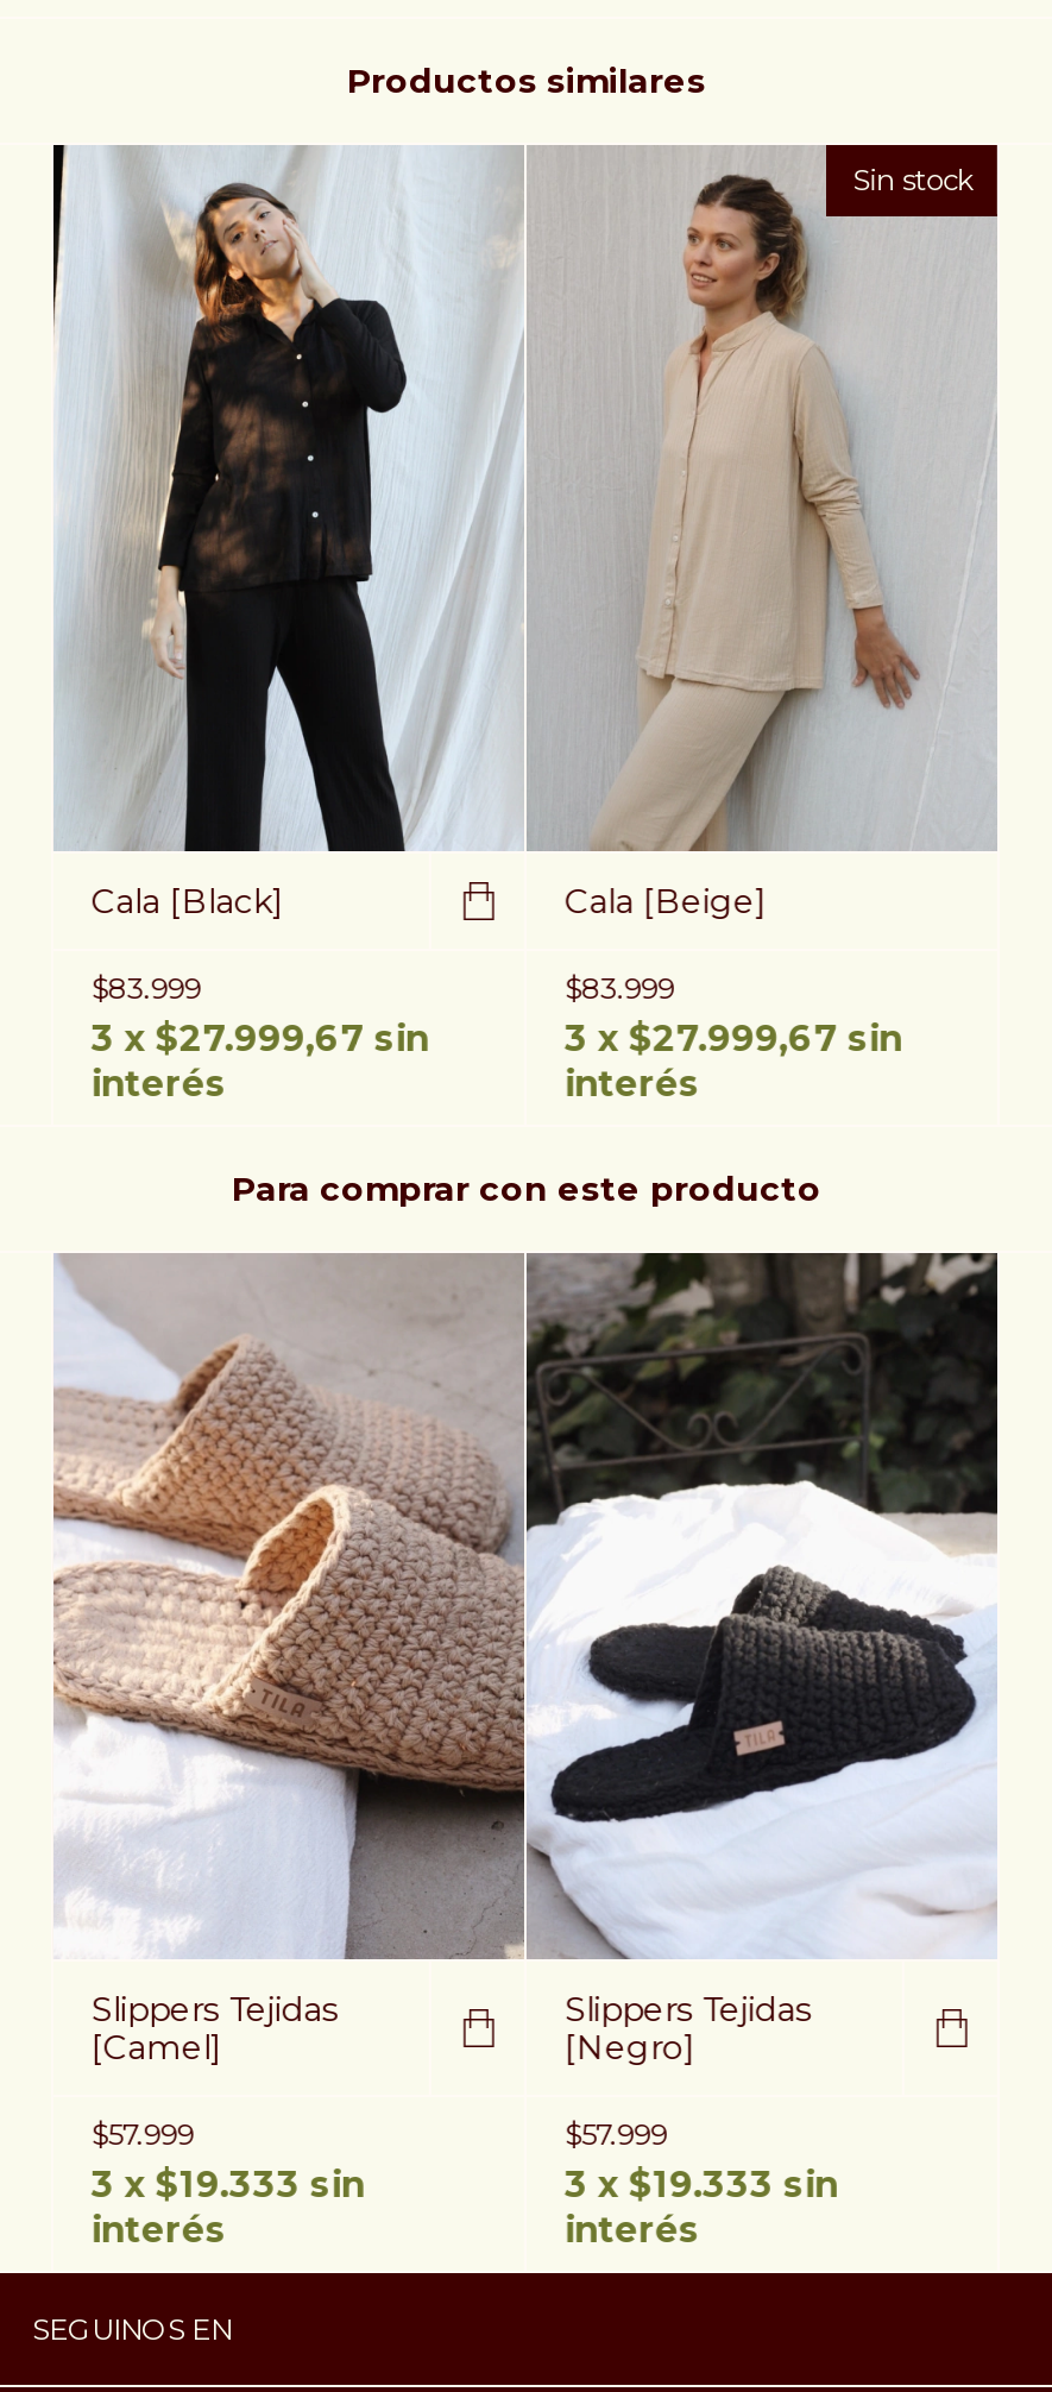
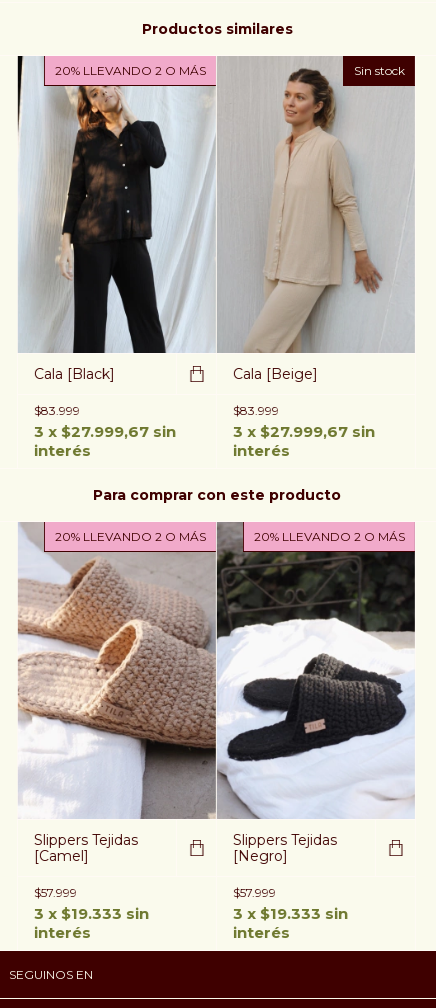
+ 20% LLEVANDO 2 O MÁS

+ 20% LLEVANDO 2 O MÁS

+ 20% LLEVANDO 2 O MÁS
